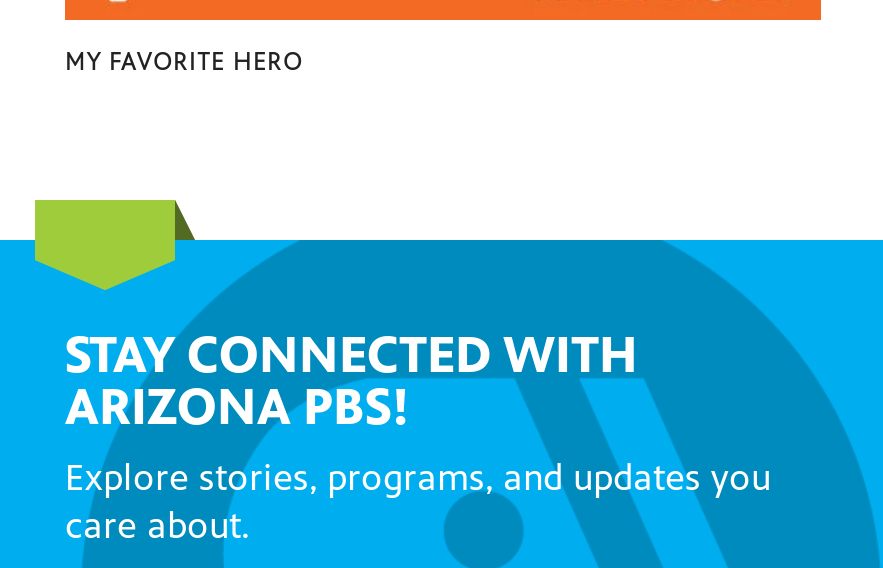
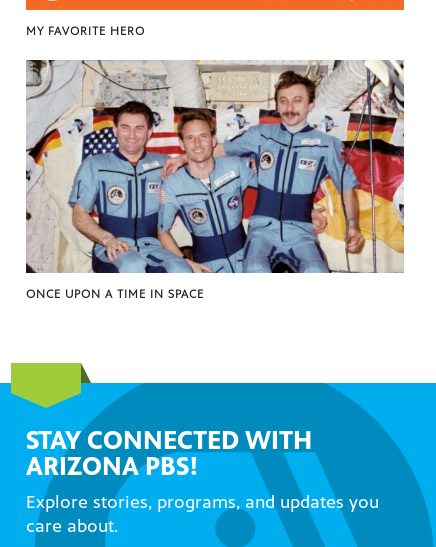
+ [image]
+ ONCE UPON A TIME IN SPACE
